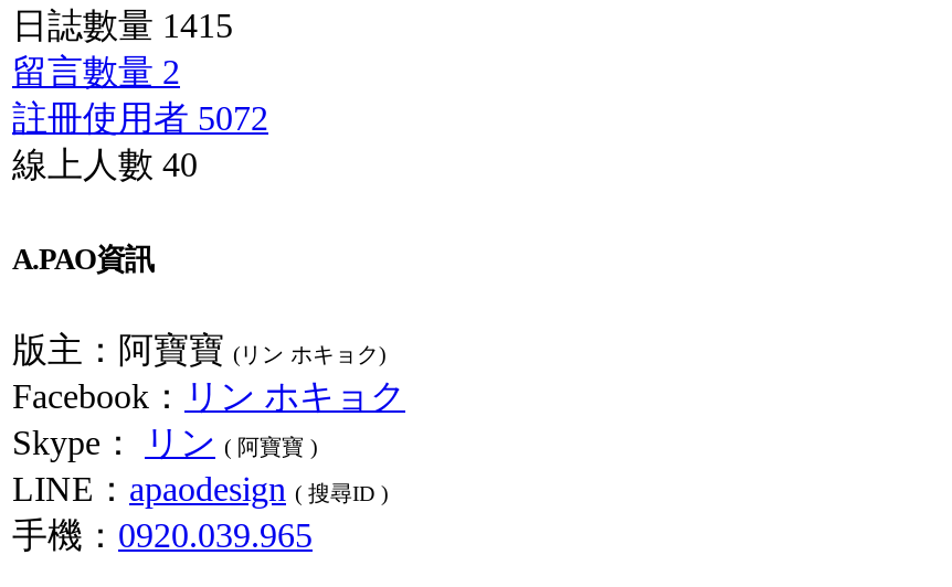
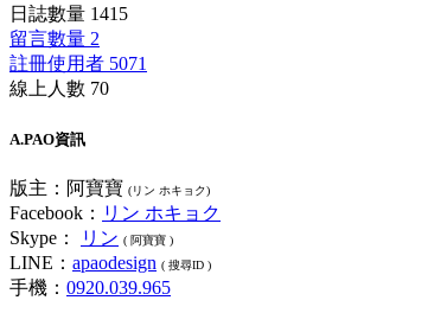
- 註冊使用者 5072
+ 註冊使用者 5071

- 線上人數 40
+ 線上人數 70
